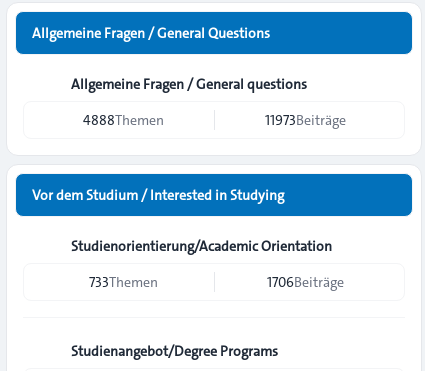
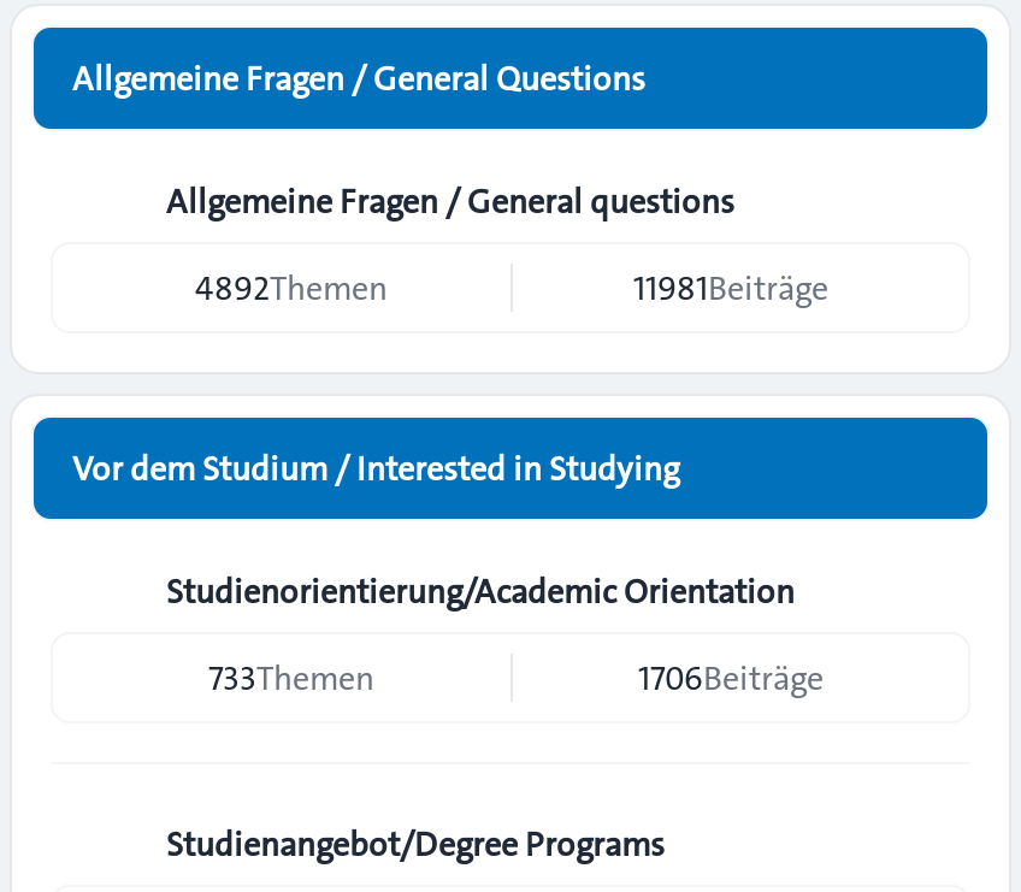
- 4888Themen
+ 4892Themen

- 11973Beiträge
+ 11981Beiträge
